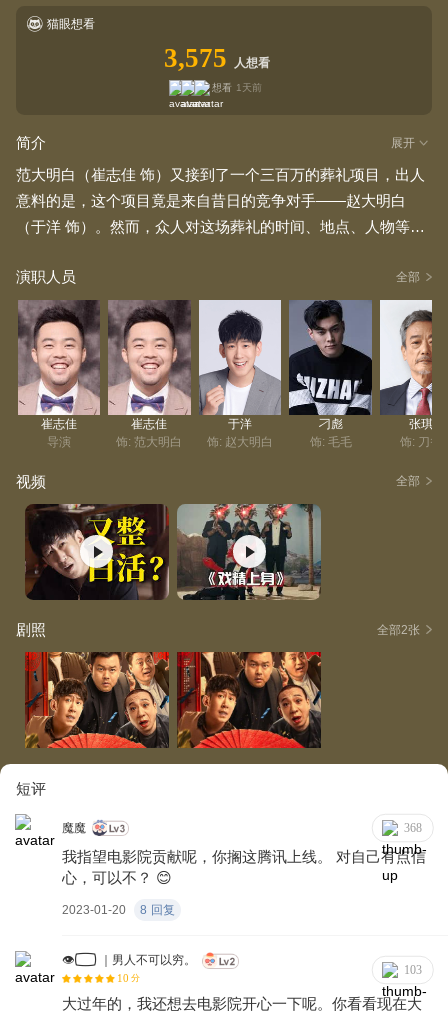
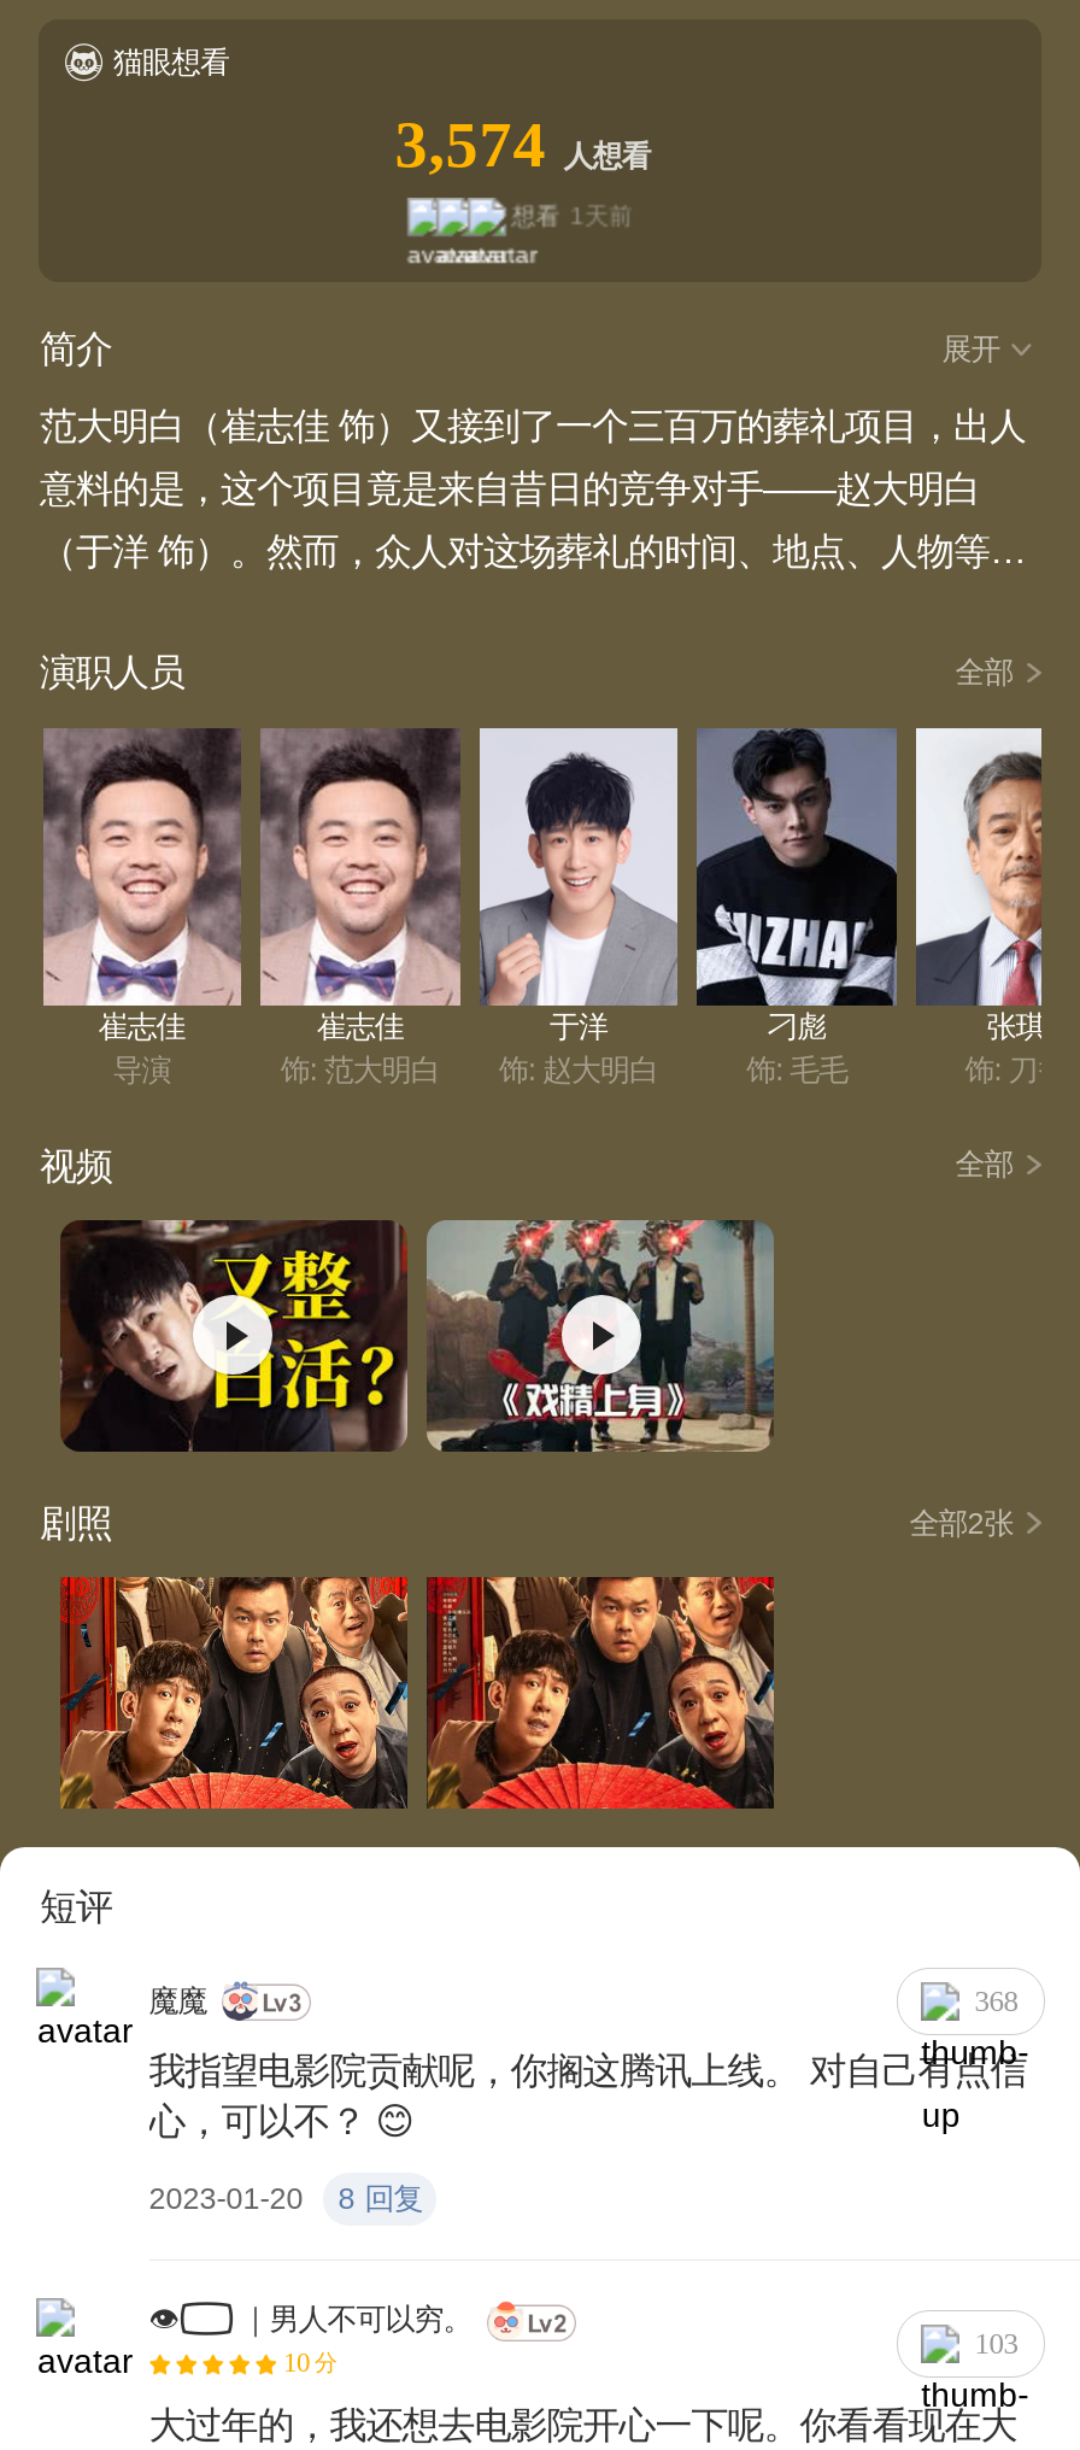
- 3,575 人想看
+ 3,574 人想看
